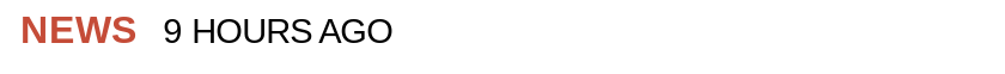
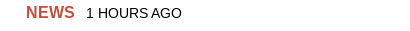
- NEWS 9 HOURS AGO
+ NEWS 1 HOURS AGO
